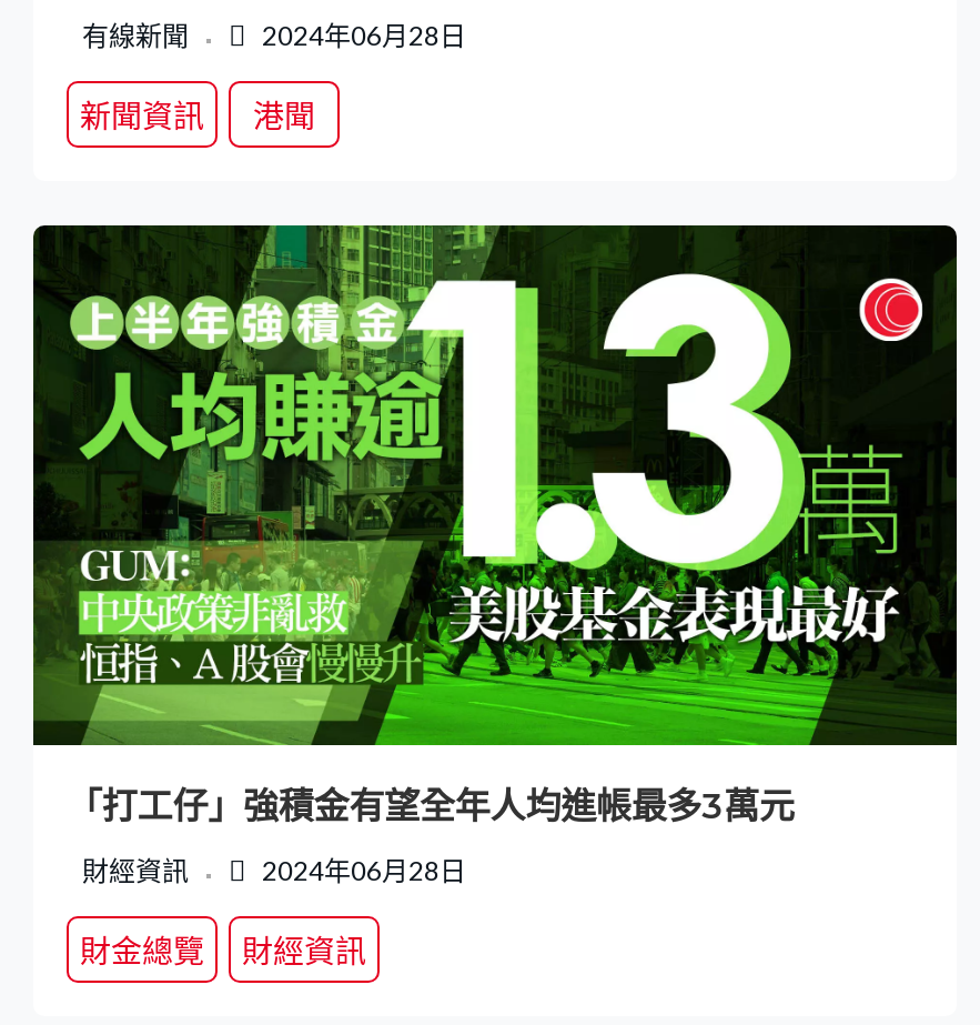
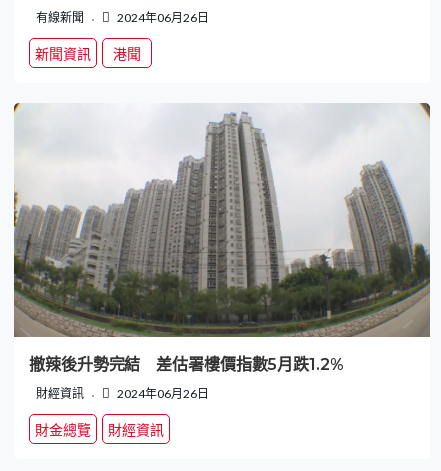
- 2024年06月28日
+ 2024年06月26日

- [image]
- 「打工仔」強積金有望全年人均進帳最多3萬元
+ [image]
+ 撤辣後升勢完結 差估署樓價指數5月跌1.2%

- 2024年06月28日
+ 2024年06月26日
